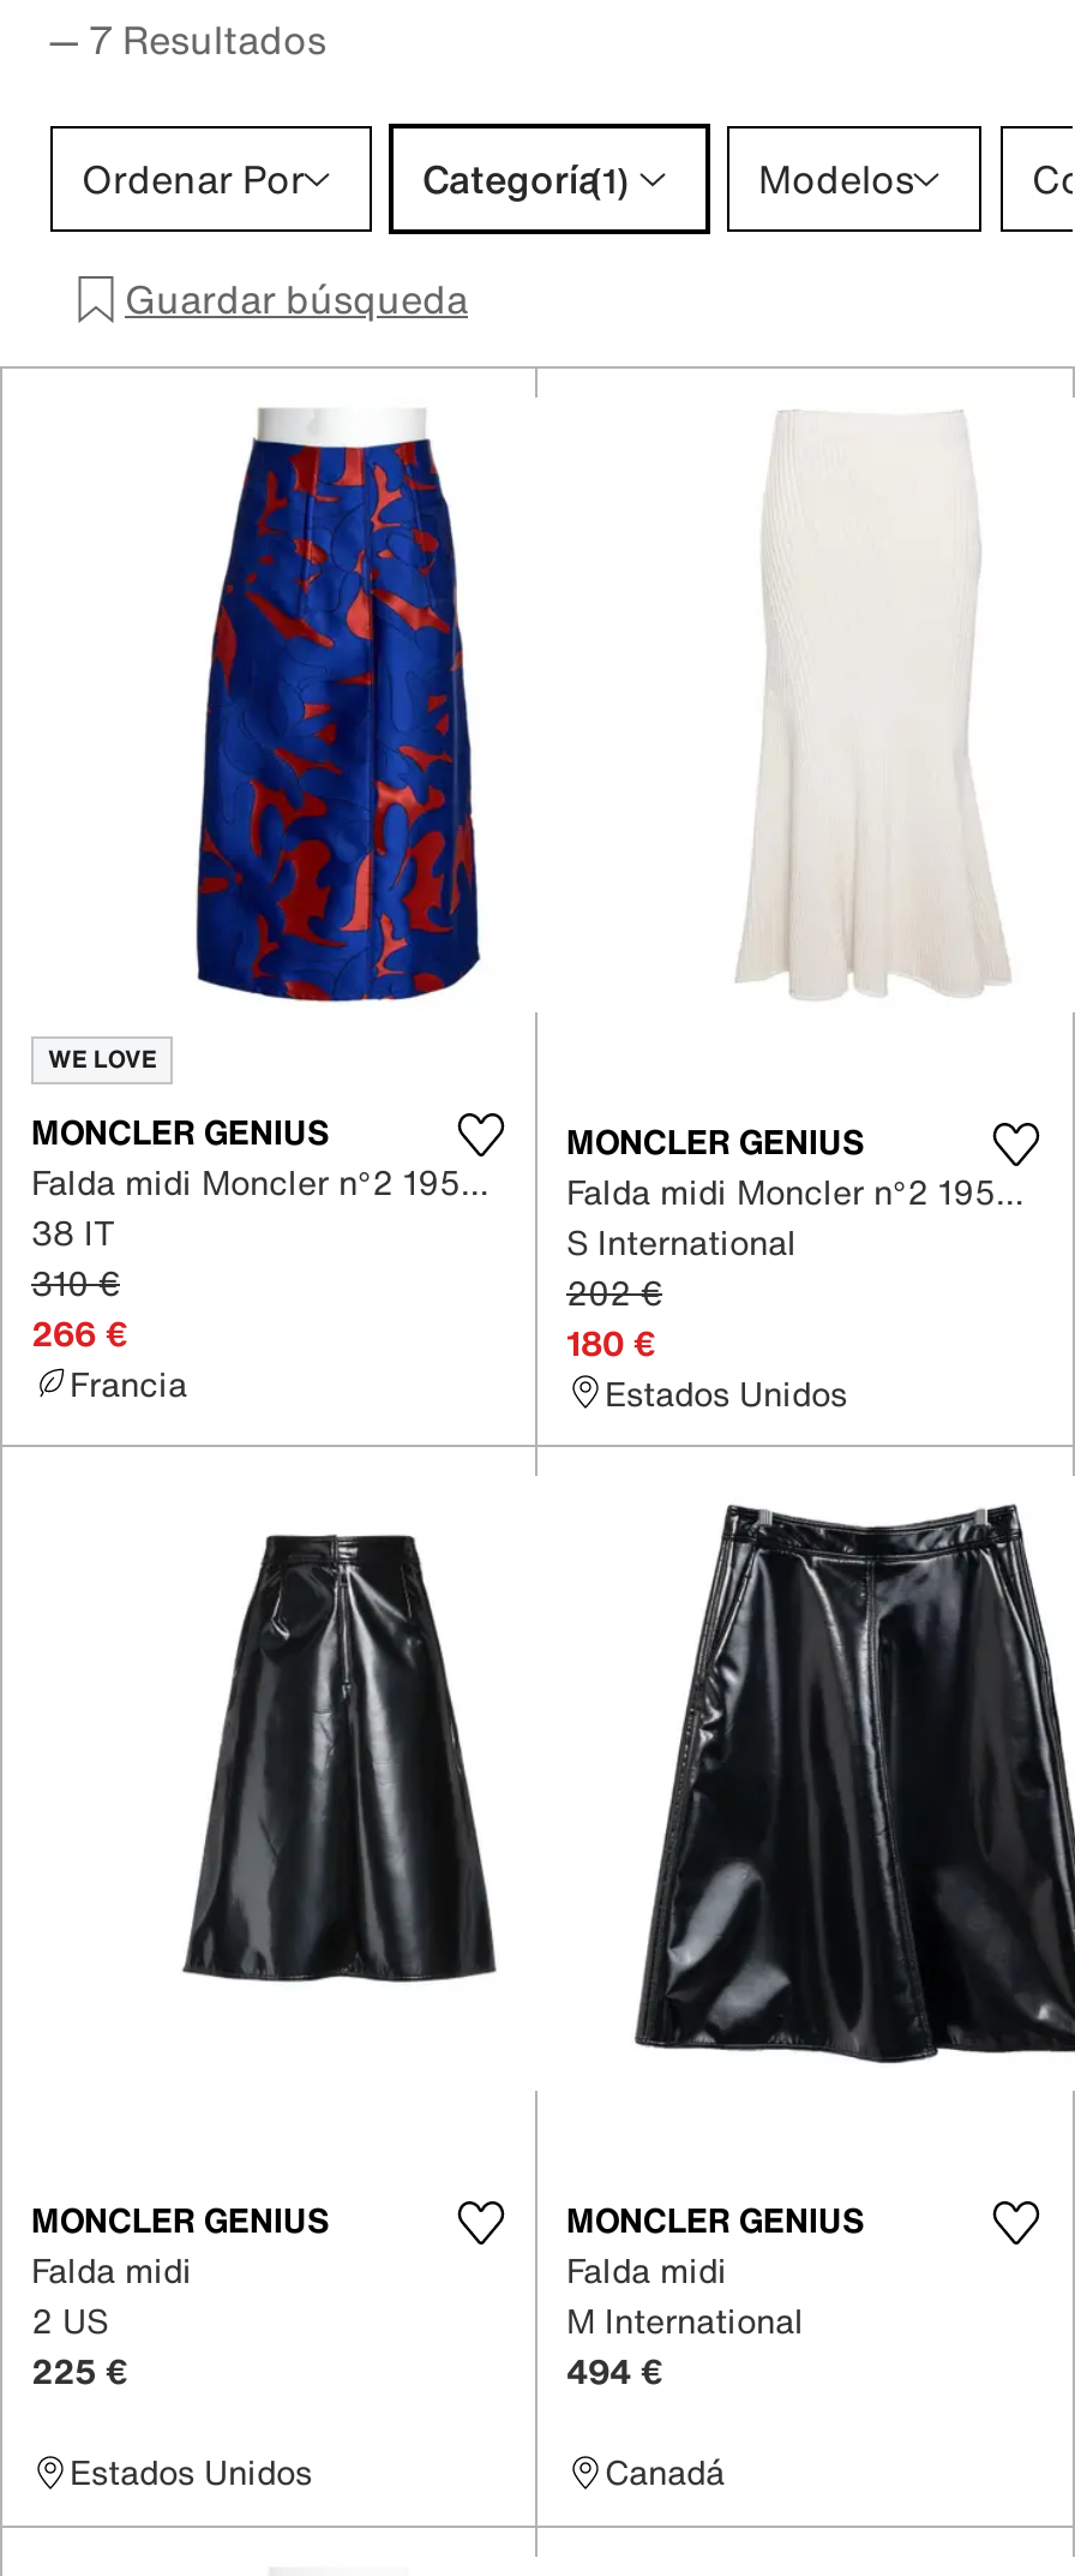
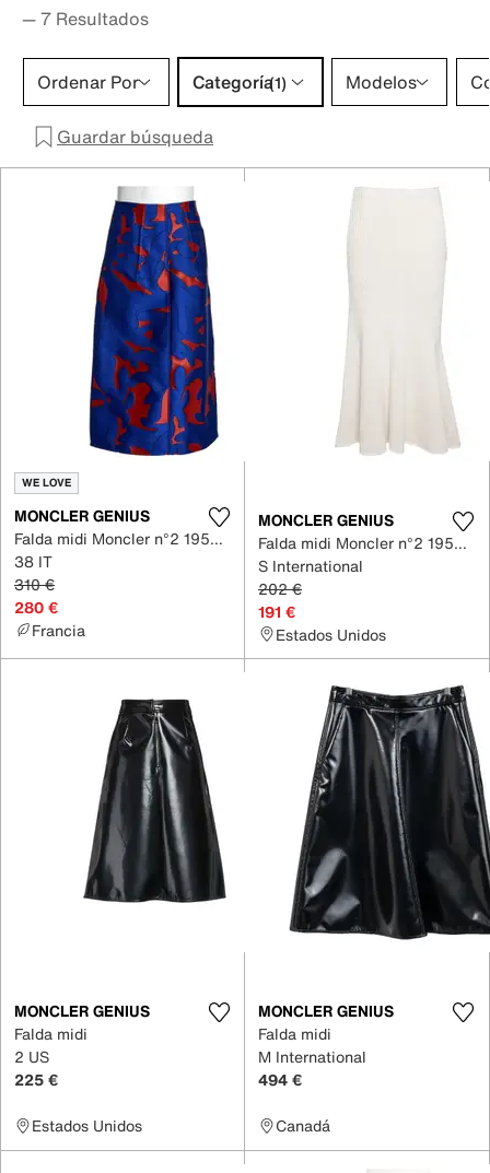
- 266 €
+ 280 €

- 180 €
+ 191 €
